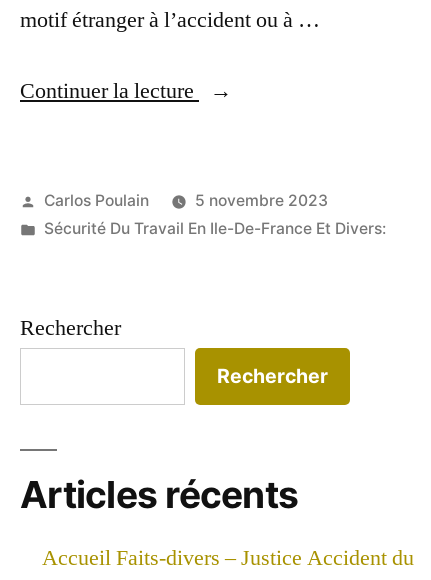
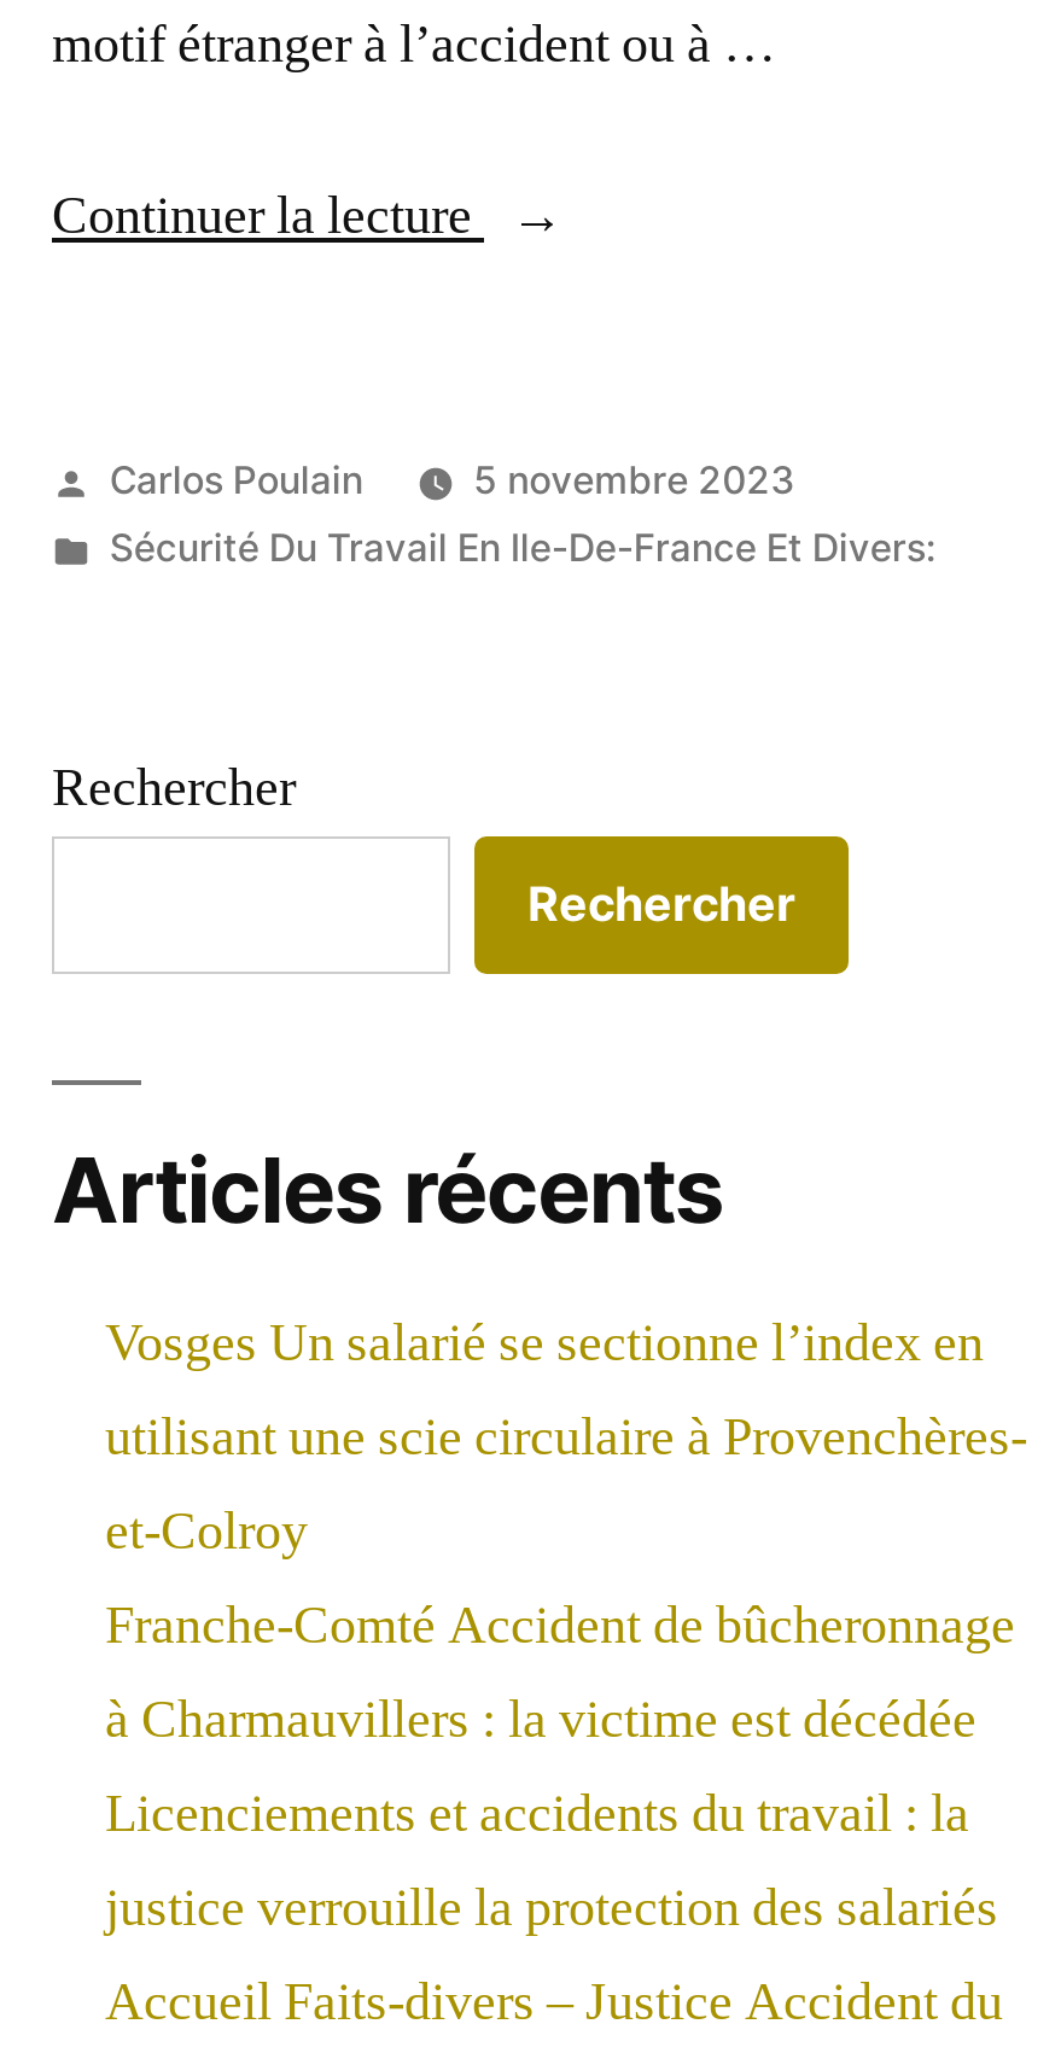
+ Vosges Un salarié se sectionne l’index en
+ utilisant une scie circulaire à Provenchères-
+ et-Colroy
+ Franche-Comté Accident de bûcheronnage
+ à Charmauvillers : la victime est décédée
+ Licenciements et accidents du travail : la
+ justice verrouille la protection des salariés
